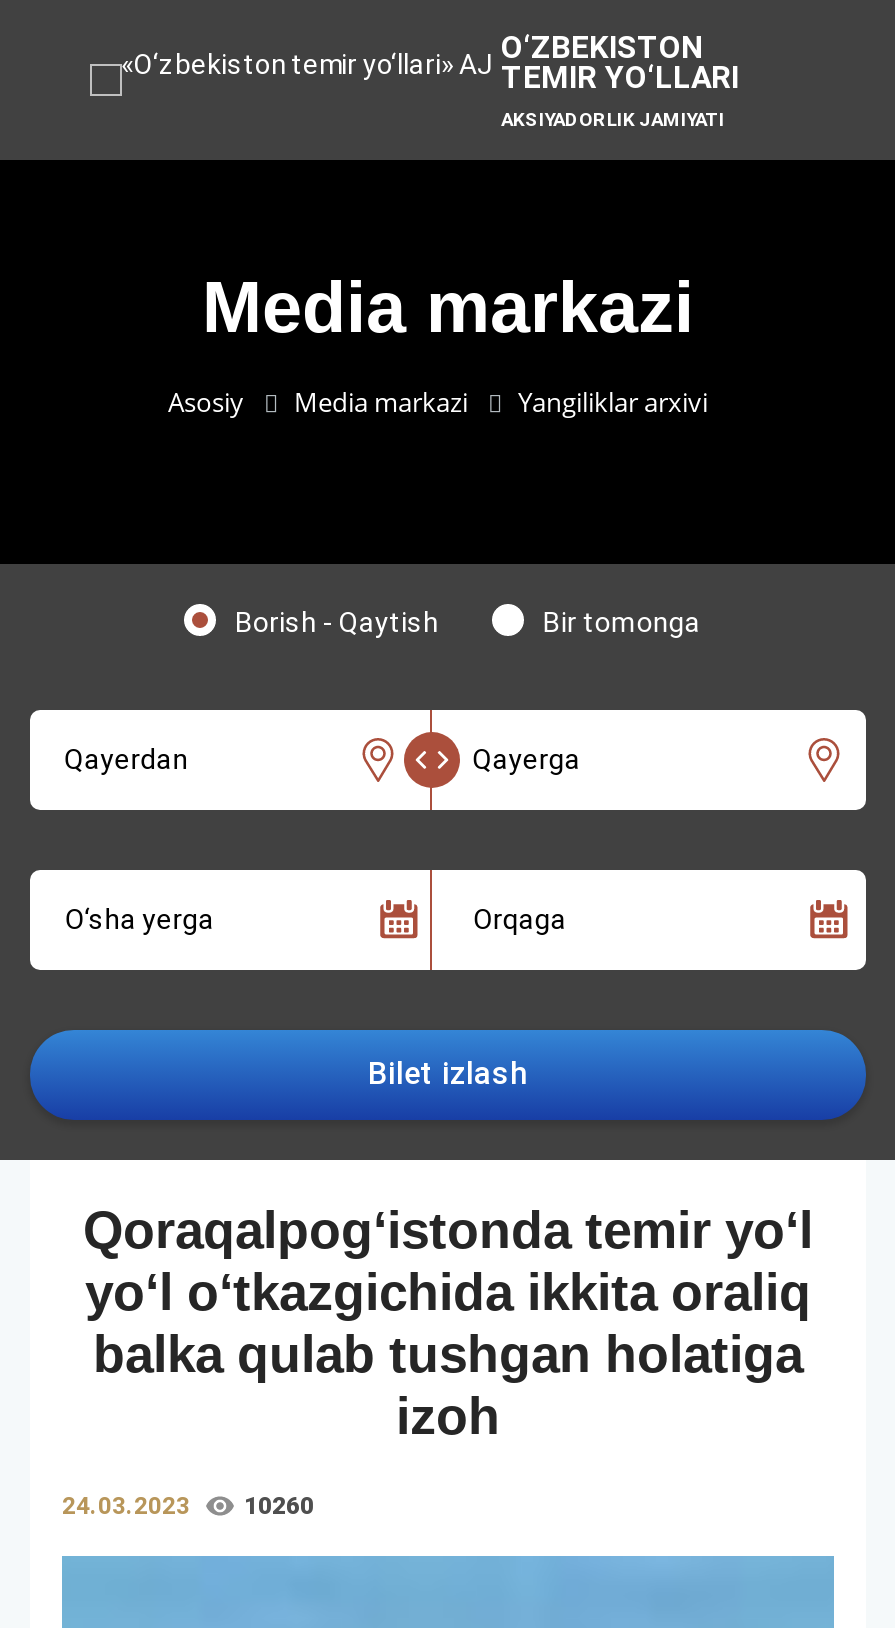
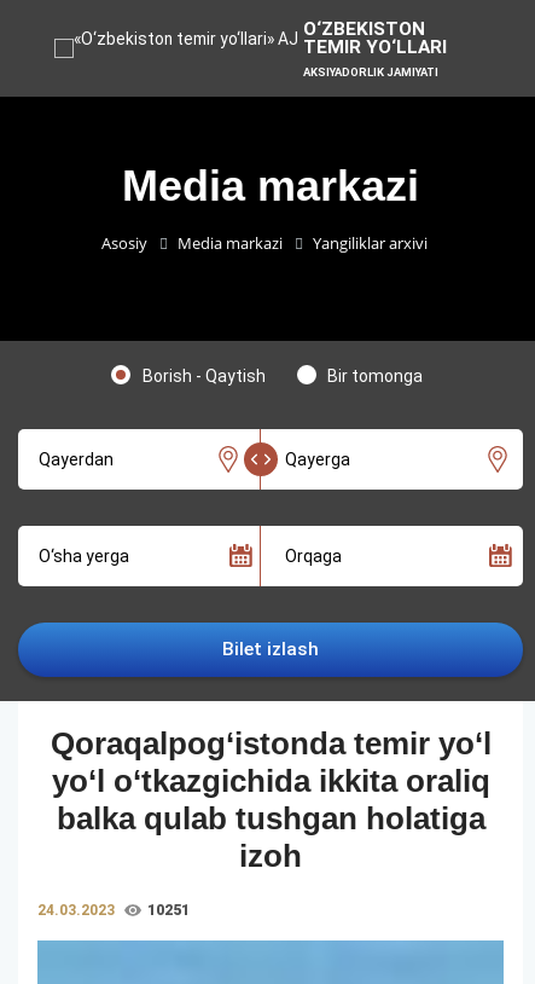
- 24.03.2023 10260
+ 24.03.2023 10251
